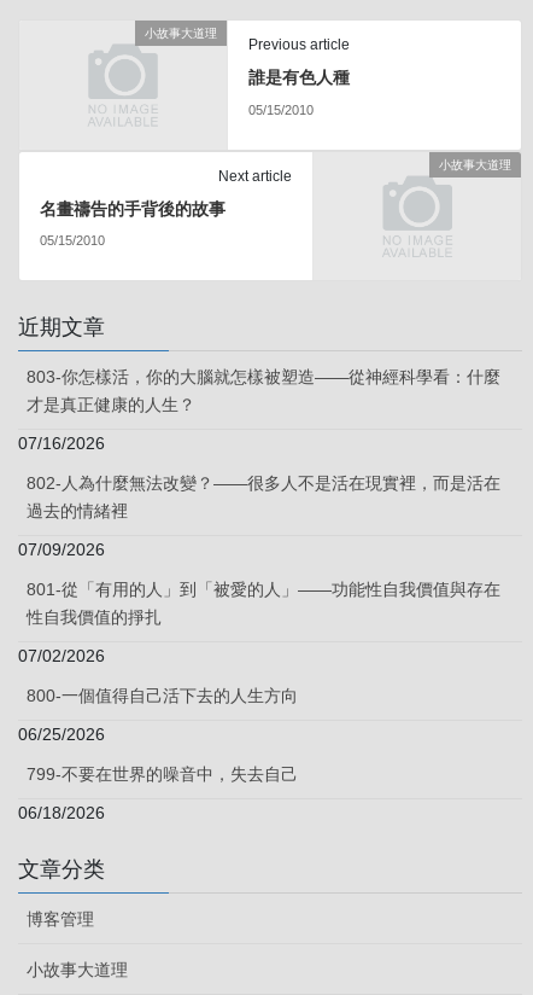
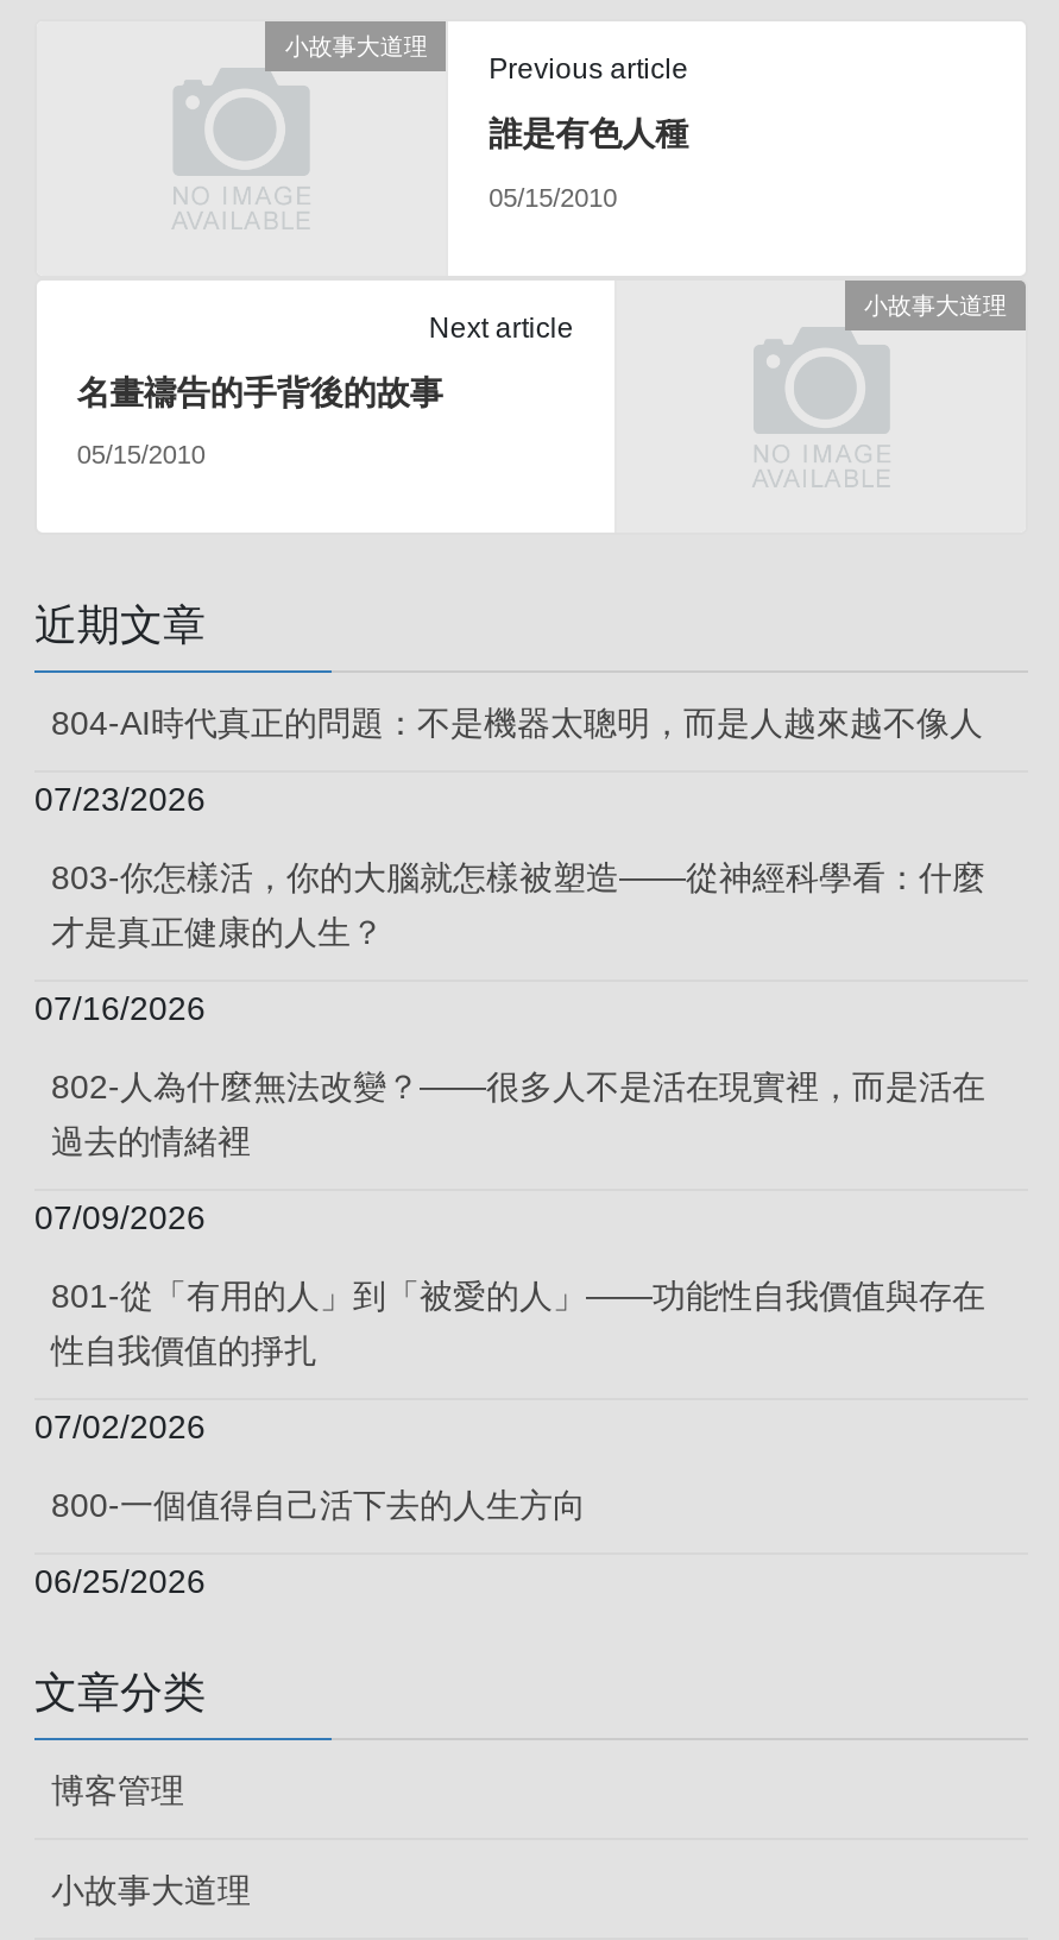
+ 804-AI時代真正的問題：不是機器太聰明，而是人越來越不像人
+ 07/23/2026

moved down: 803-你怎樣活，你的大腦就怎樣被塑造——從神經科學看：什麼 | 才是真正健康的人生？ | 07/16/2026 | ... | 800-一個值得自己活下去的人生方向 | 06/25/2026

- 799-不要在世界的噪音中，失去自己
- 06/18/2026
